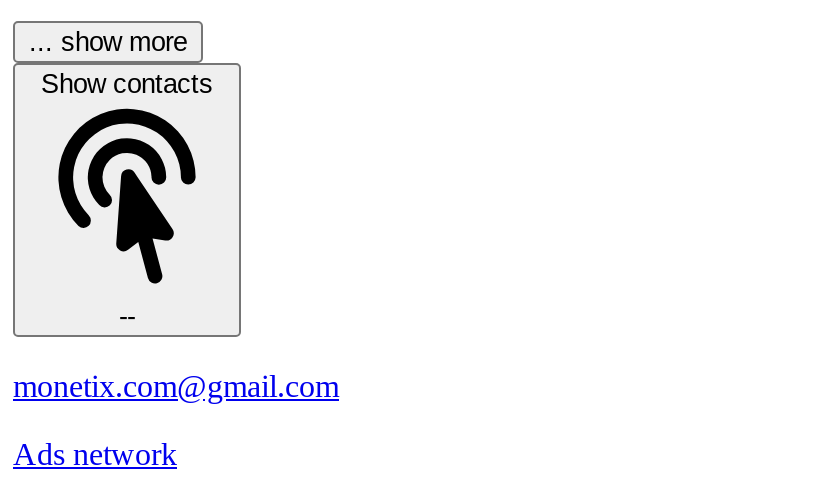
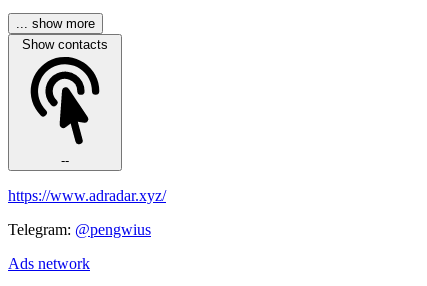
- monetix.com@gmail.com
+ https://www.adradar.xyz/
+ Telegram: @pengwius
